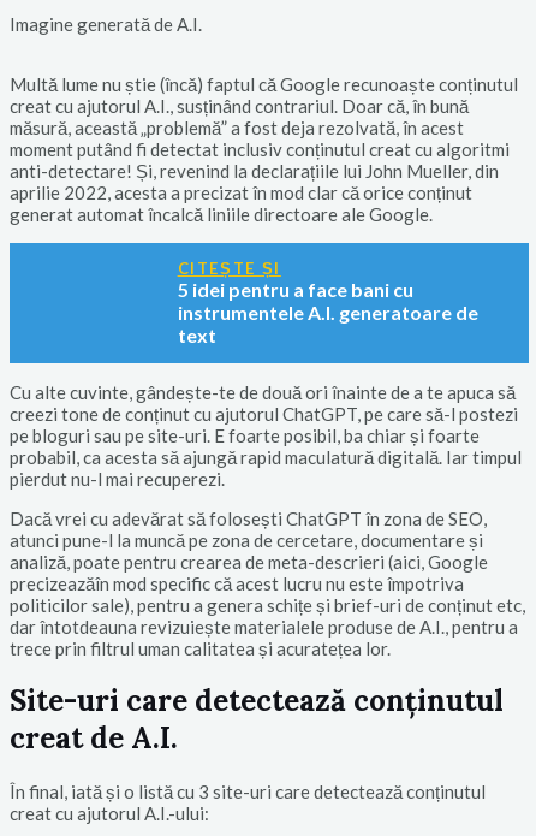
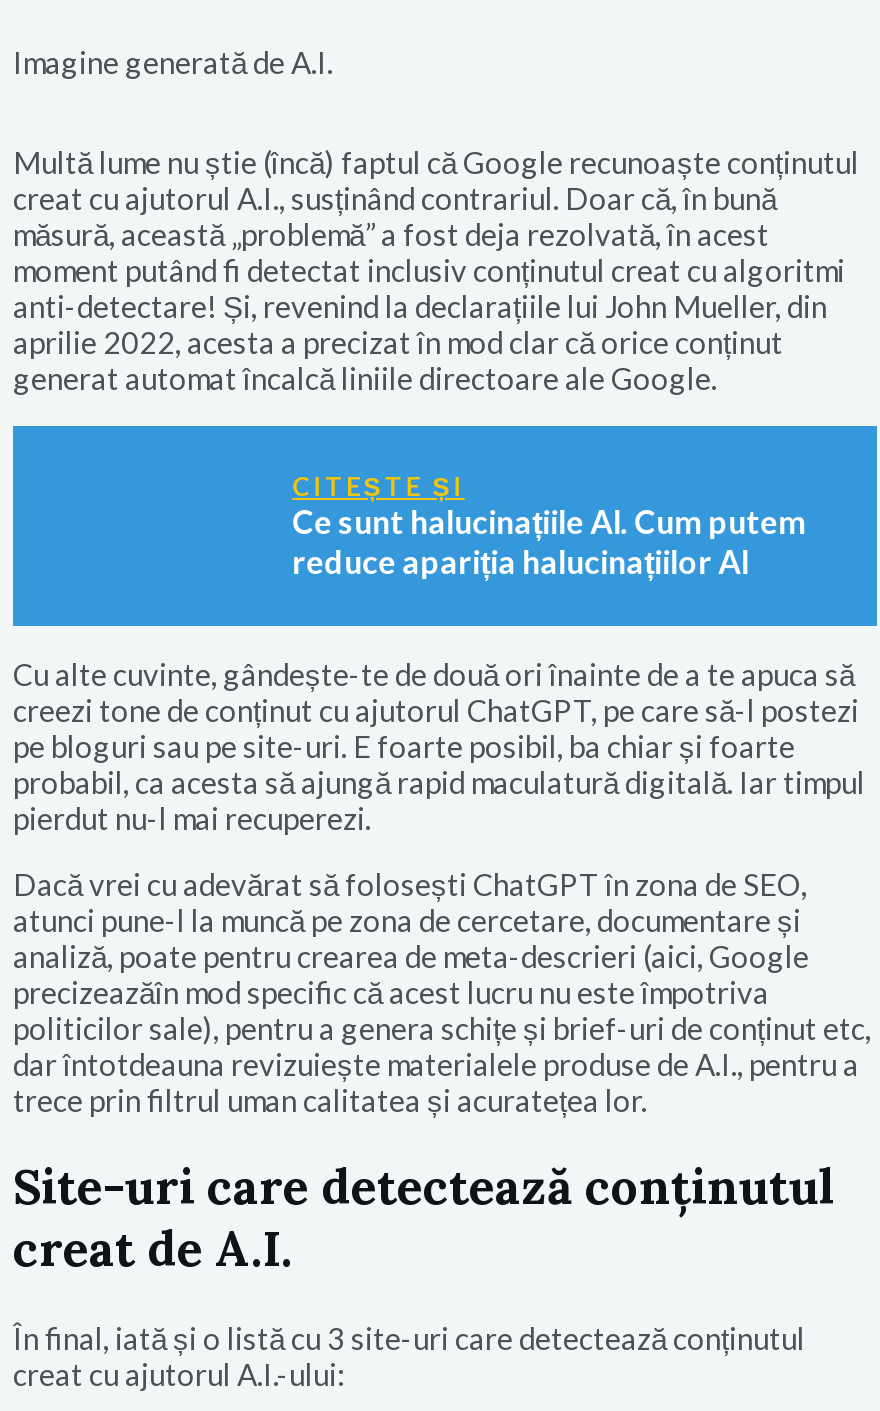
- 5 idei pentru a face bani cu
- instrumentele A.I. generatoare de
- text
+ Ce sunt halucinațiile AI. Cum putem
+ reduce apariția halucinațiilor AI
